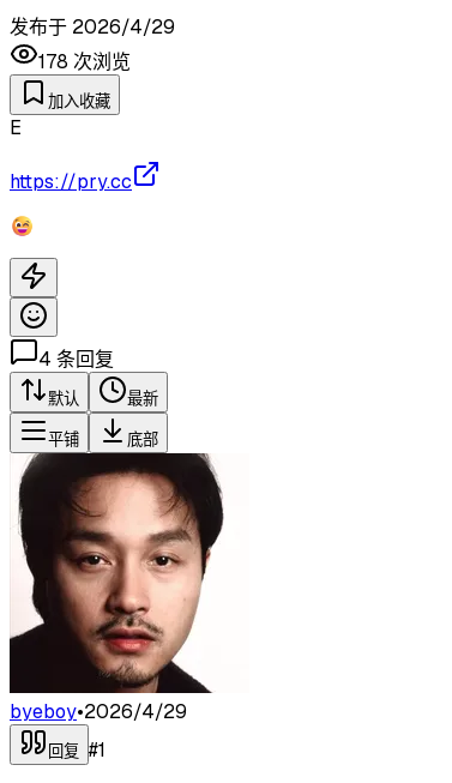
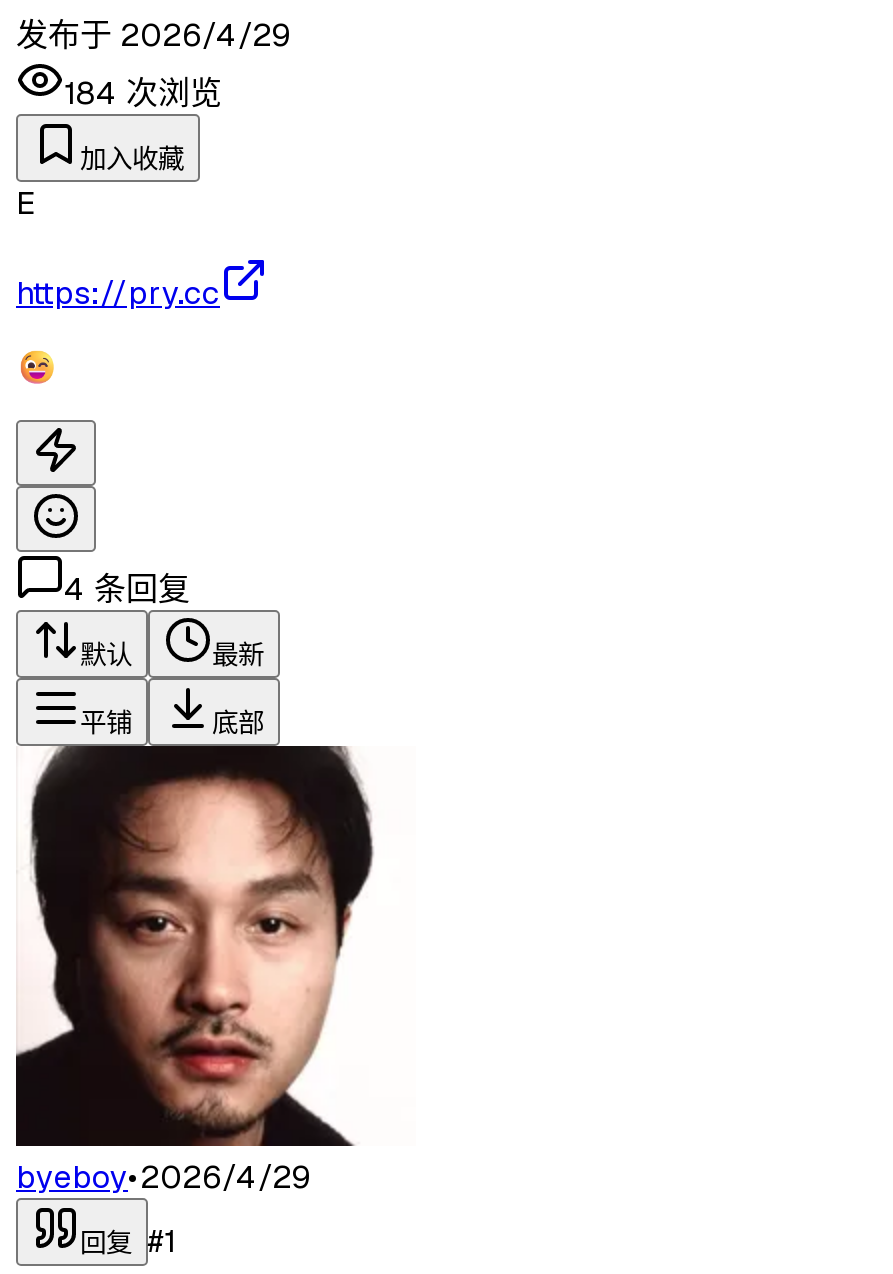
- 178次浏览
+ 184次浏览
